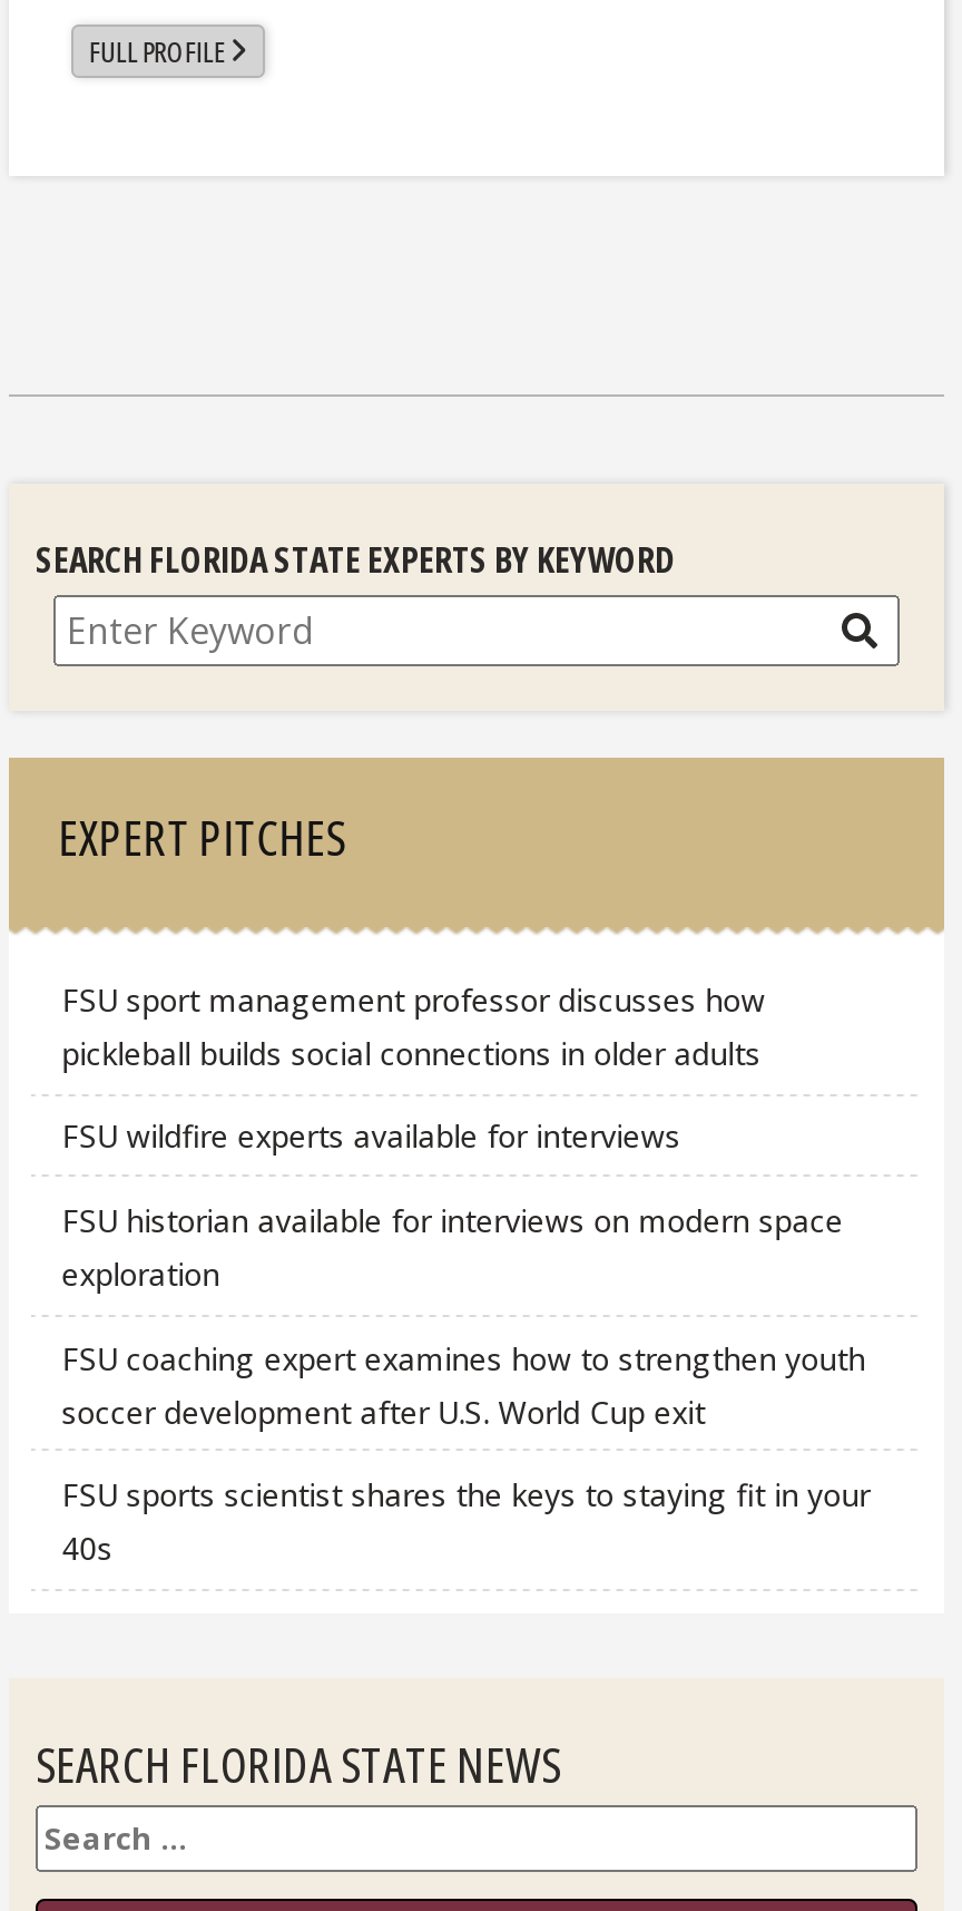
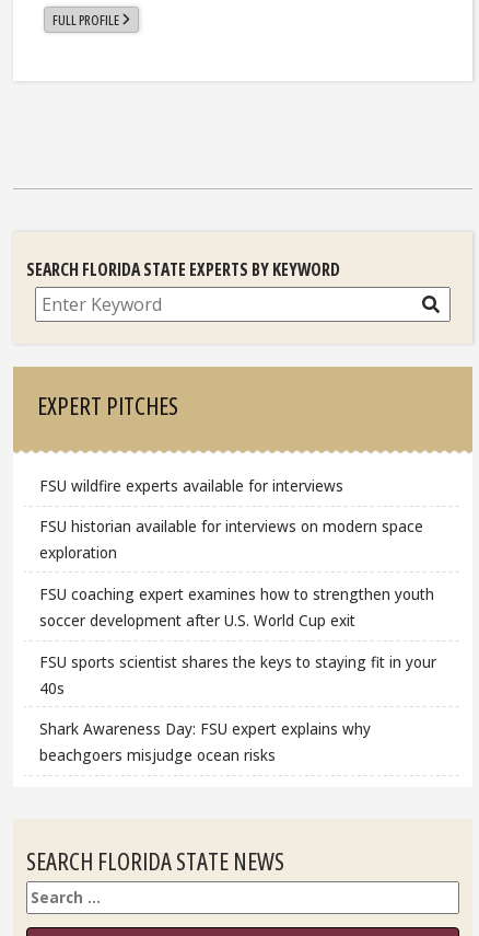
- FSU sport management professor discusses how
- pickleball builds social connections in older adults

moved up: FSU wildfire experts available for interviews | FSU historian available for interviews on modern space | exploration | FSU coaching expert examines how to strengthen youth | soccer development after U.S. World Cup exit | FSU sports scientist shares the keys to staying fit in your | 40s

+ Shark Awareness Day: FSU expert explains why
+ beachgoers misjudge ocean risks
